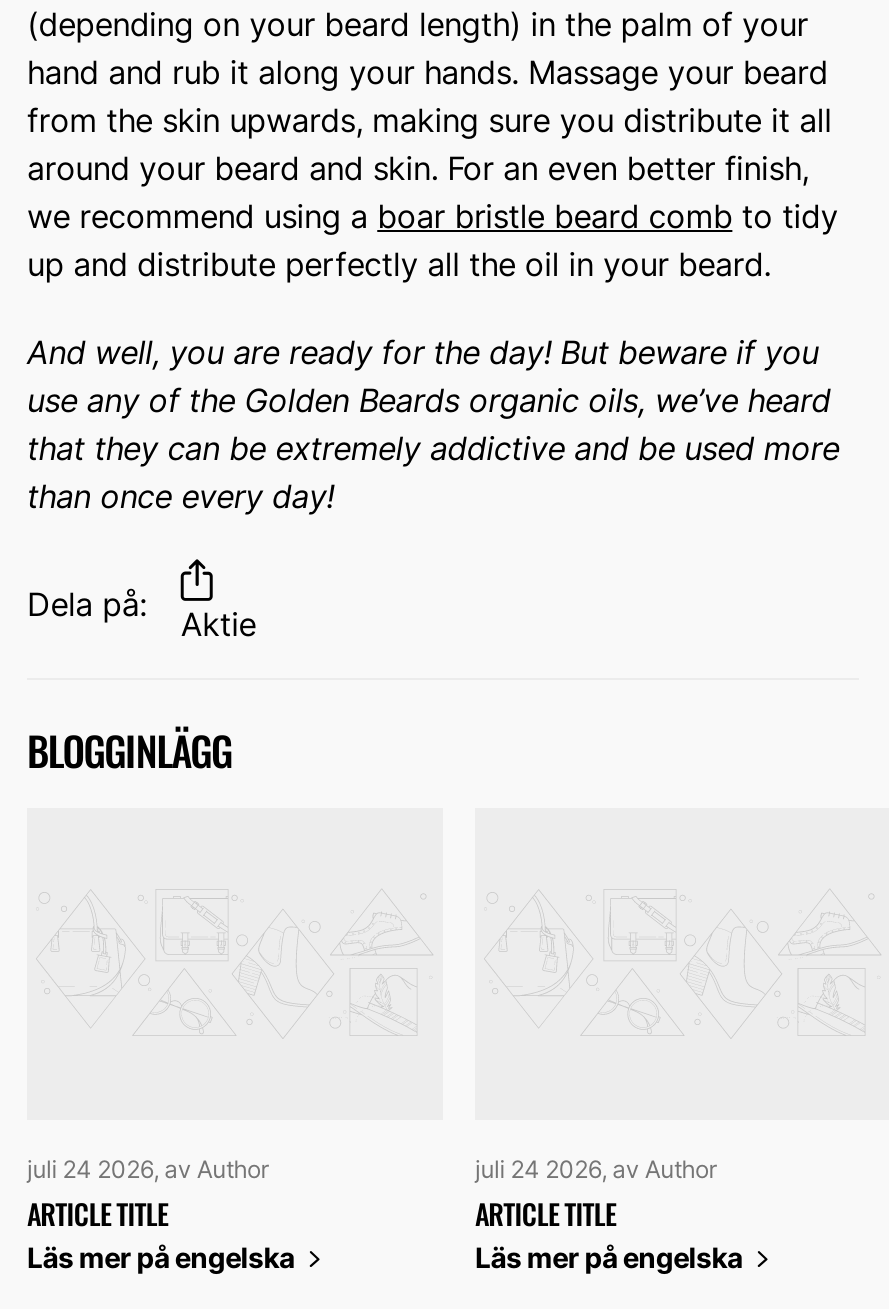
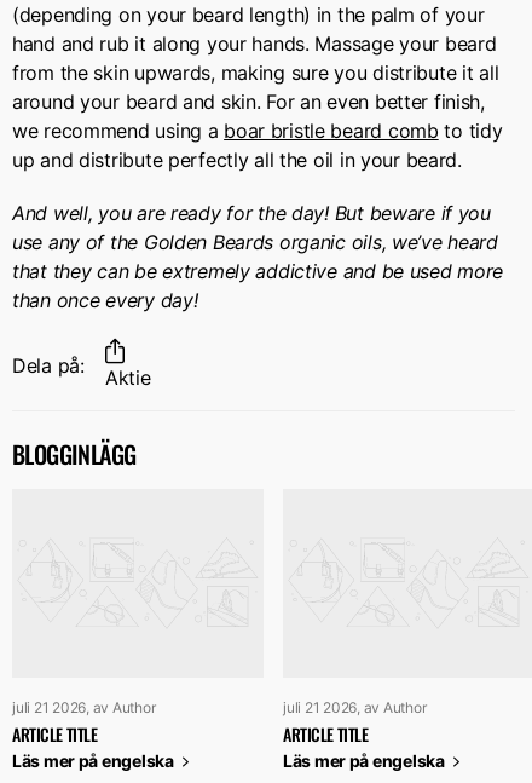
- juli 24 2026, av Author
+ juli 21 2026, av Author

- juli 24 2026, av Author
+ juli 21 2026, av Author
